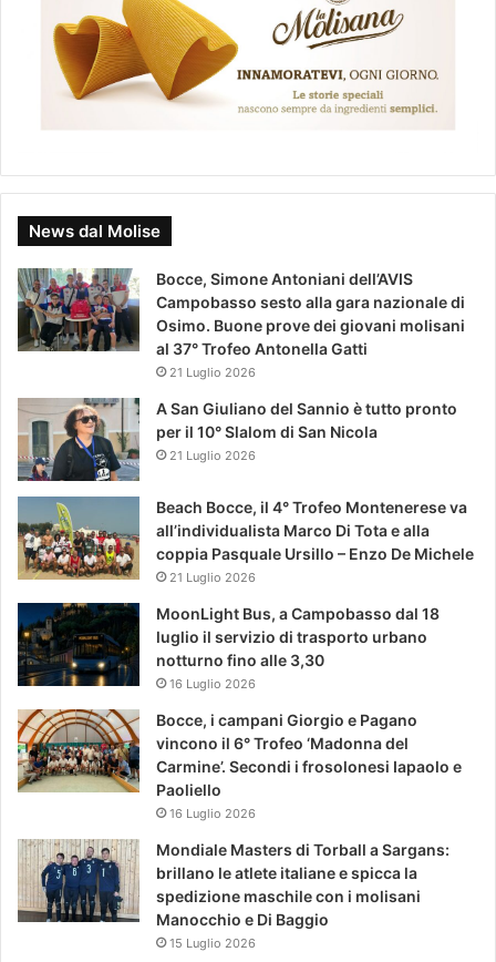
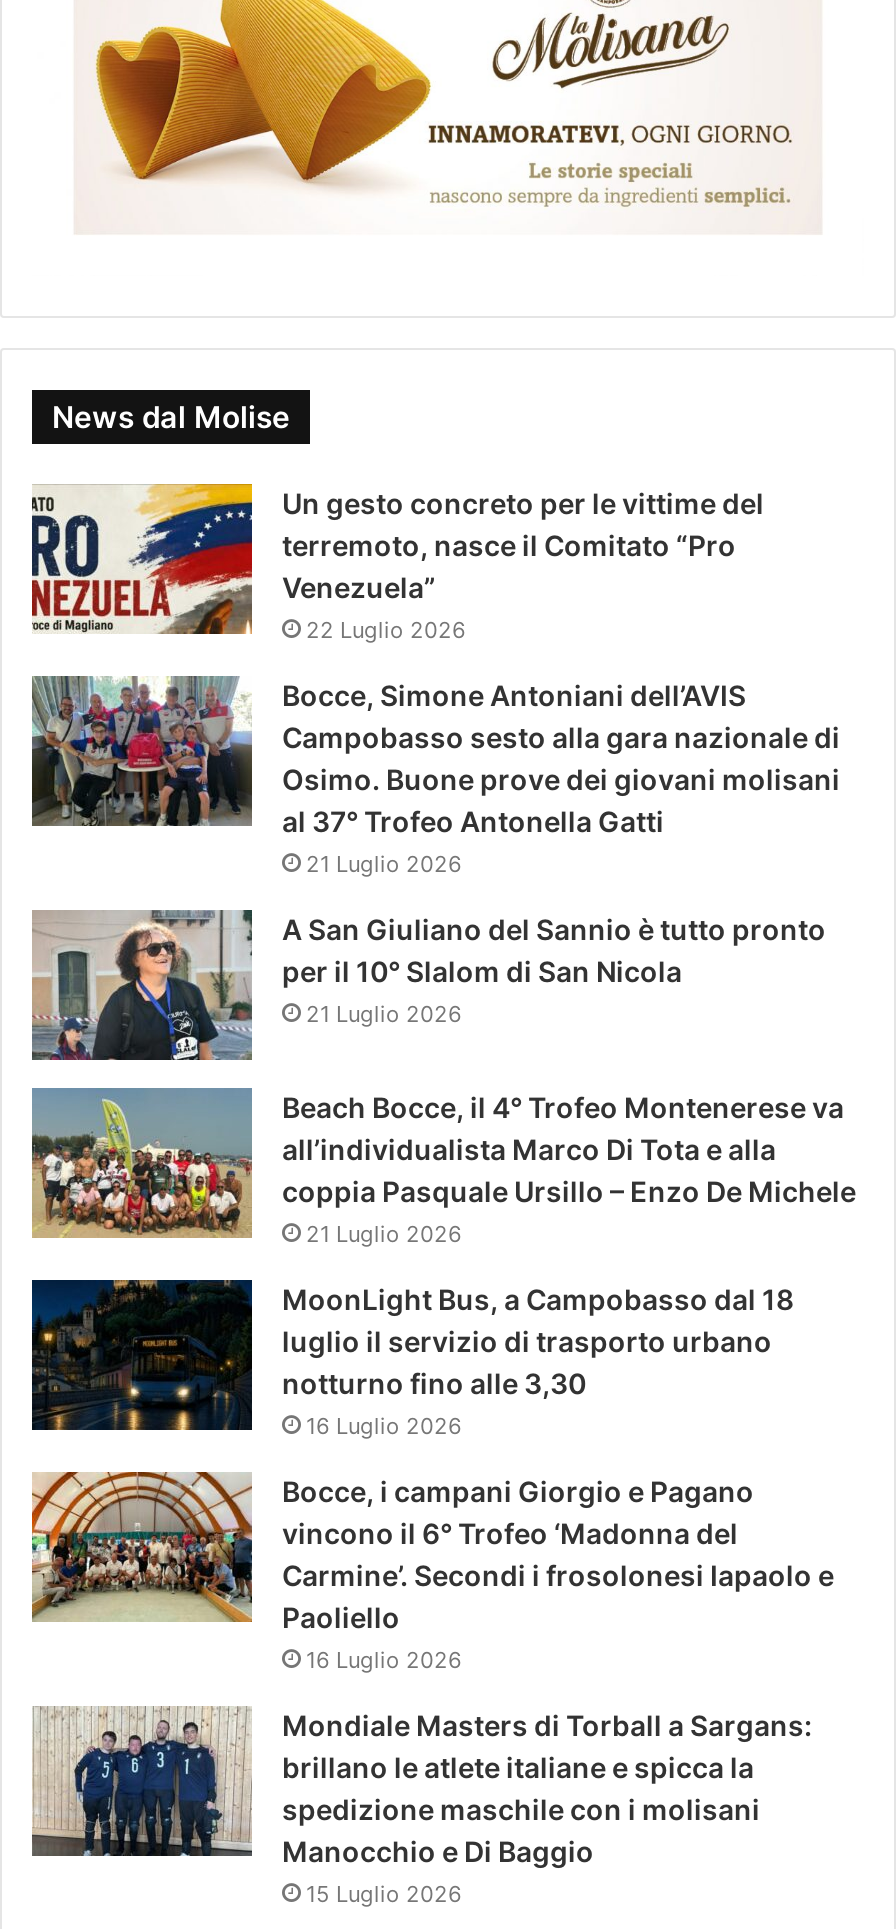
+ [image]
+ Un gesto concreto per le vittime del
+ terremoto, nasce il Comitato “Pro
+ Venezuela”
+ 22 Luglio 2026
